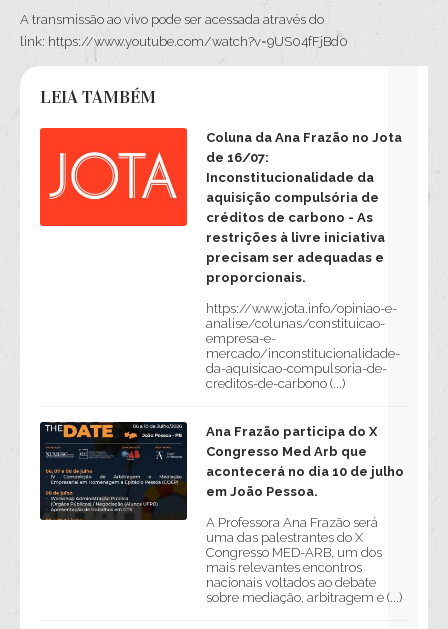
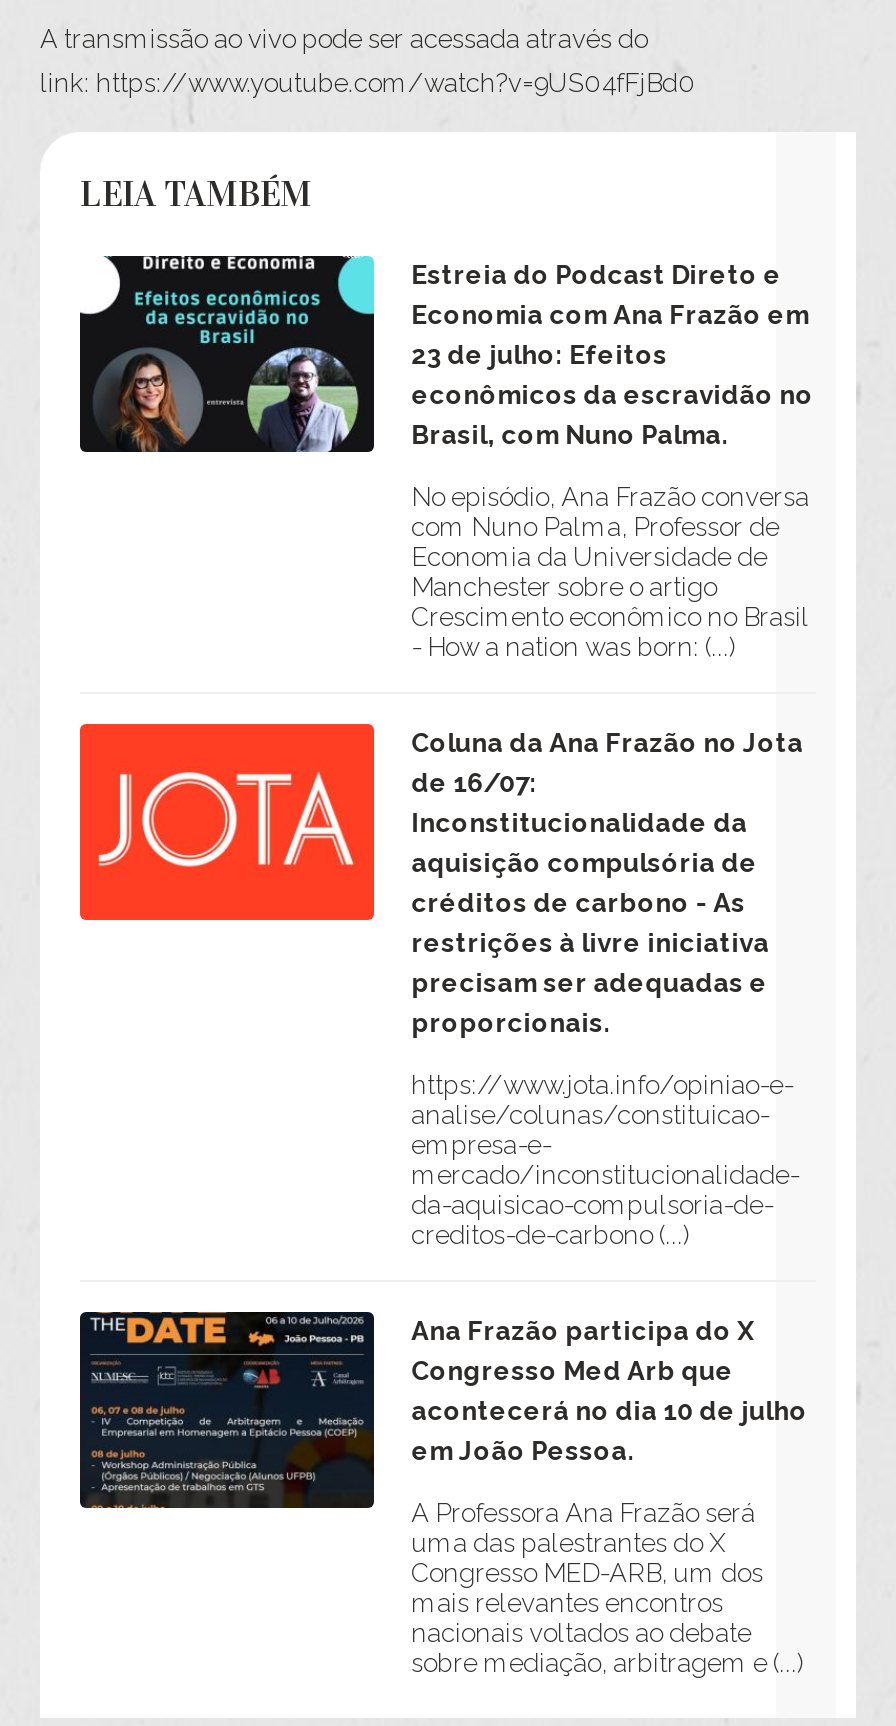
+ [image]
+ Estreia do Podcast Direto e
+ Economia com Ana Frazão em
+ 23 de julho: Efeitos
+ econômicos da escravidão no
+ Brasil, com Nuno Palma.
+ No episódio, Ana Frazão conversa
+ com Nuno Palma, Professor de
+ Economia da Universidade de
+ Manchester sobre o artigo
+ Crescimento econômico no Brasil
+ - How a nation was born: (...)
